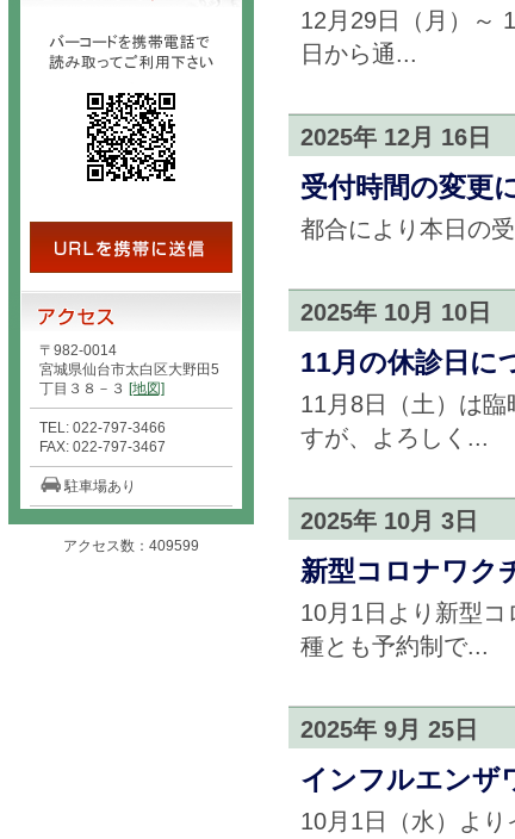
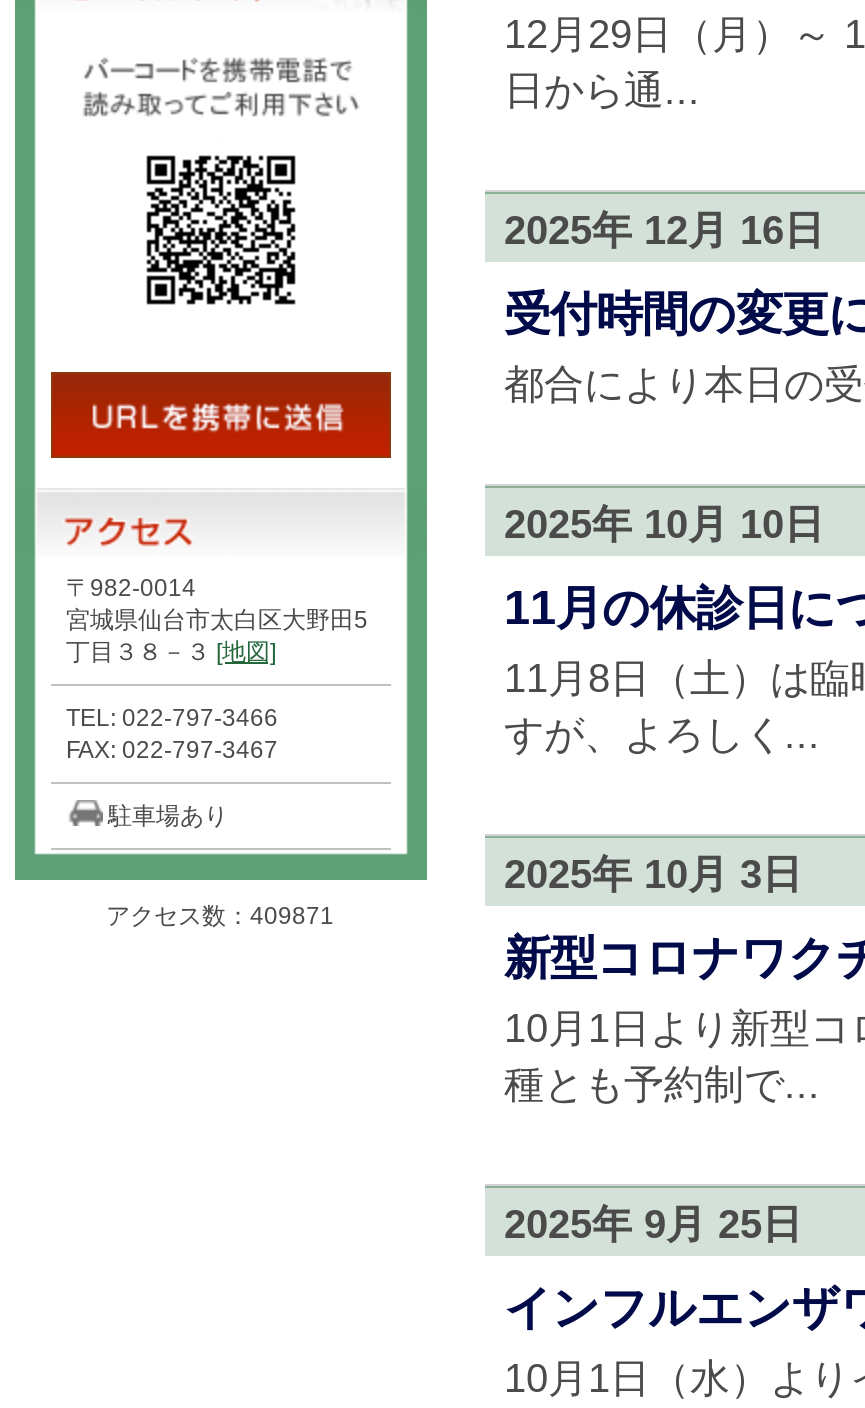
- アクセス数：409599
+ アクセス数：409871
